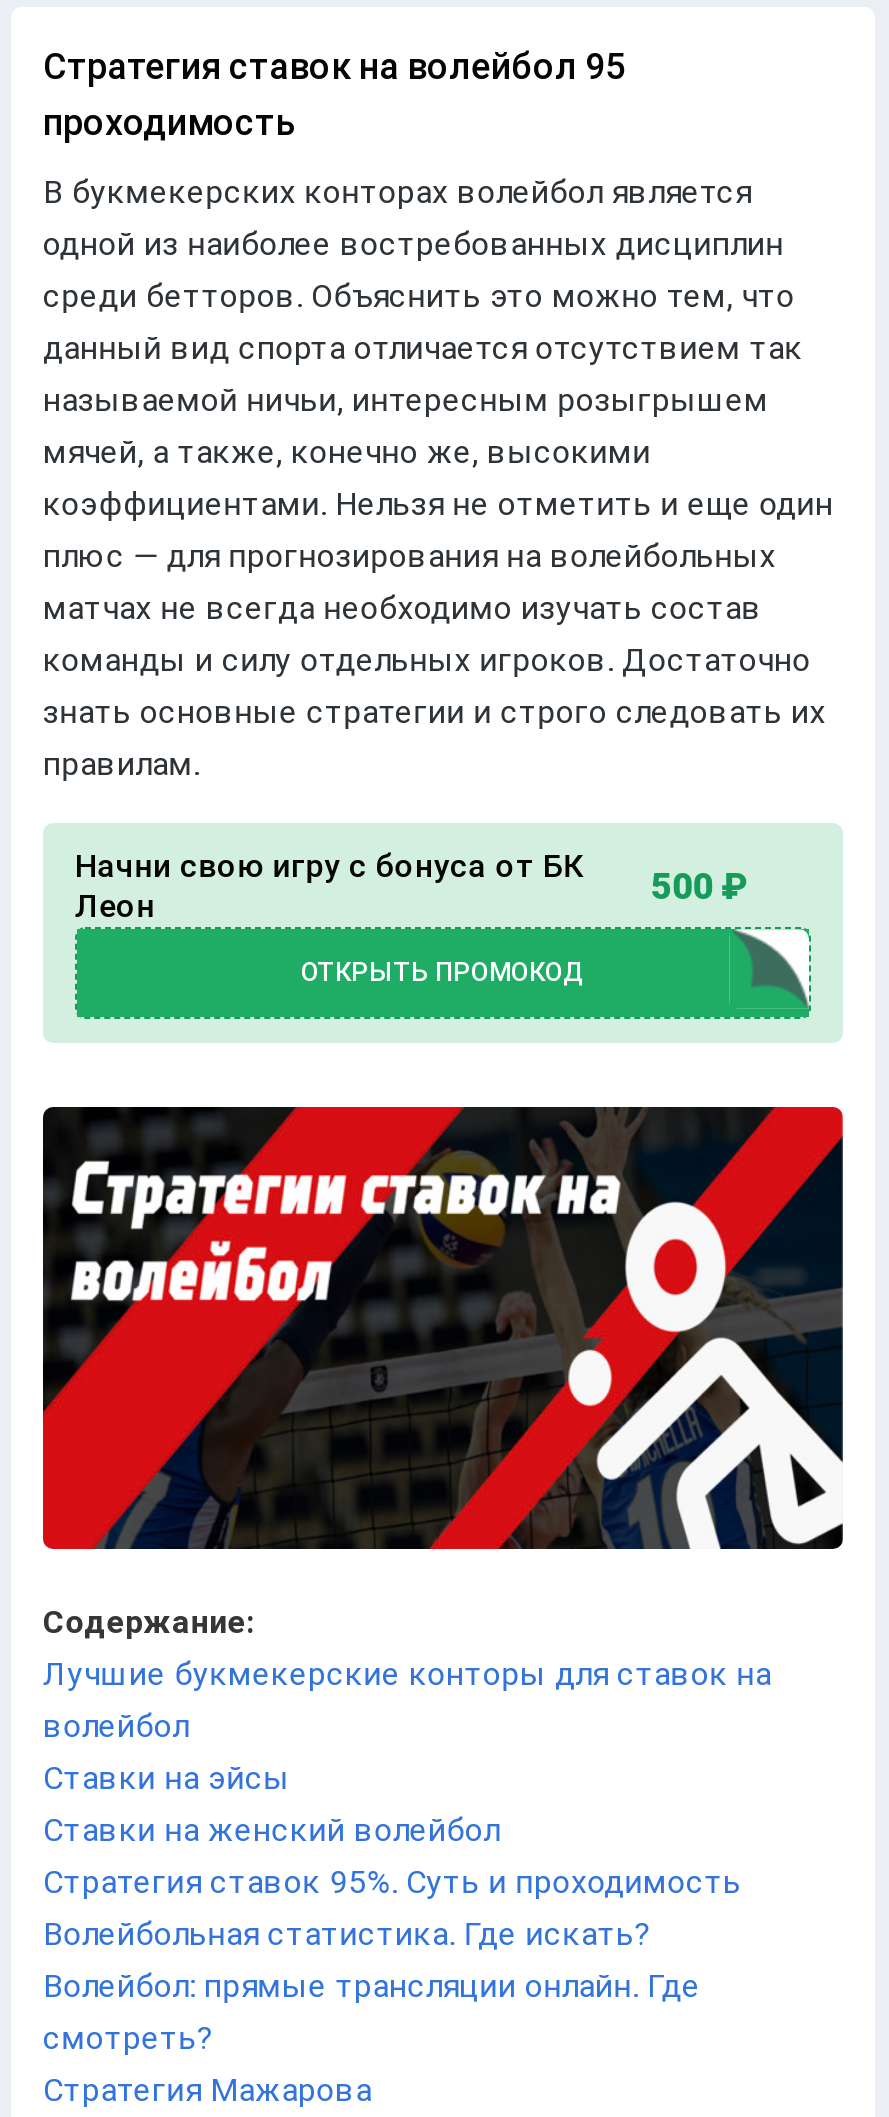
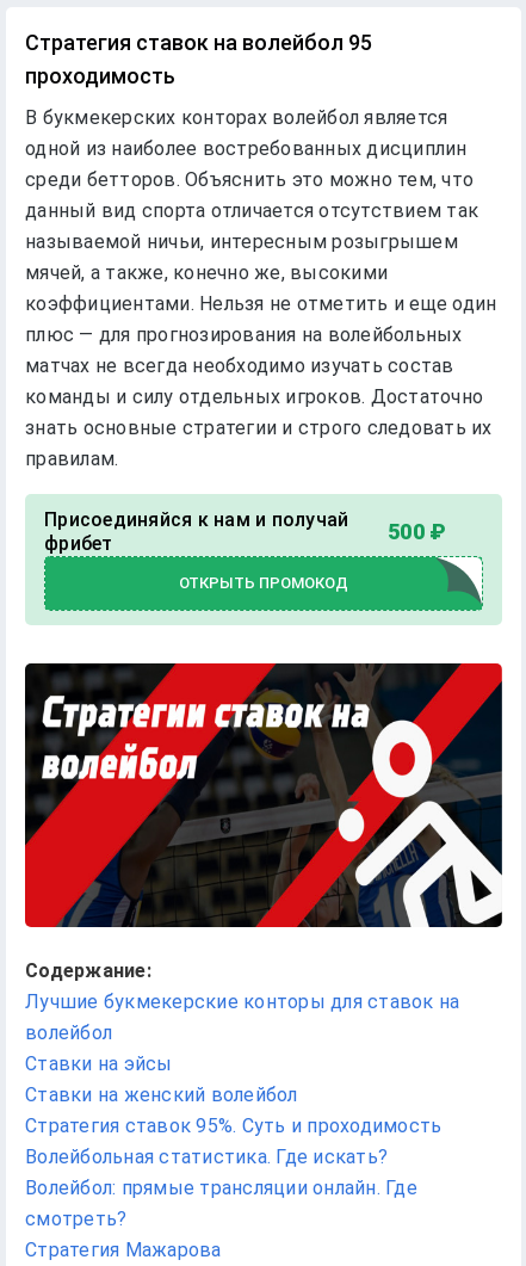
- Начни свою игру с бонуса от БК
- Леон
+ Присоединяйся к нам и получай
+ фрибет
